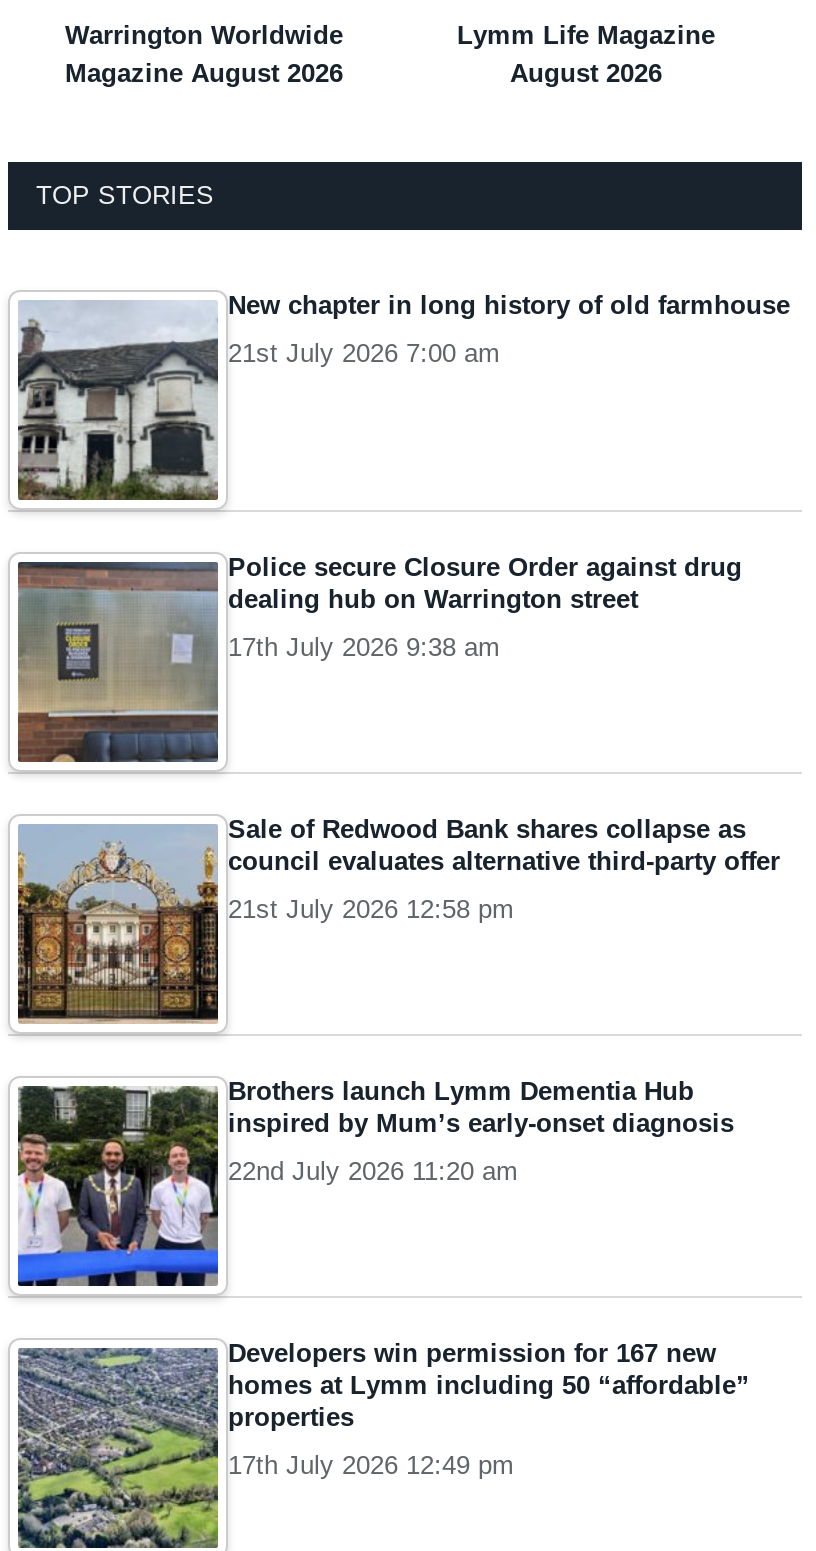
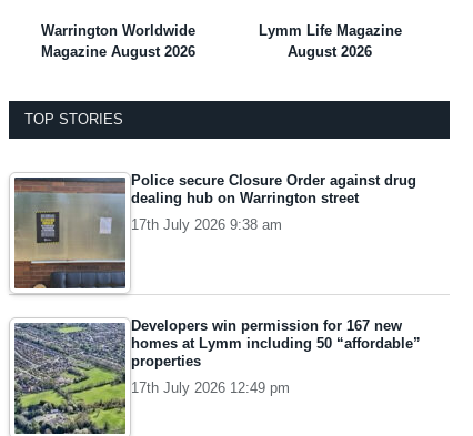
- [image]
- New chapter in long history of old farmhouse
- 21st July 2026 7:00 am

- [image]
- Sale of Redwood Bank shares collapse as
- council evaluates alternative third-party offer
- 21st July 2026 12:58 pm

- [image]
- Brothers launch Lymm Dementia Hub
- inspired by Mum’s early-onset diagnosis
- 22nd July 2026 11:20 am
